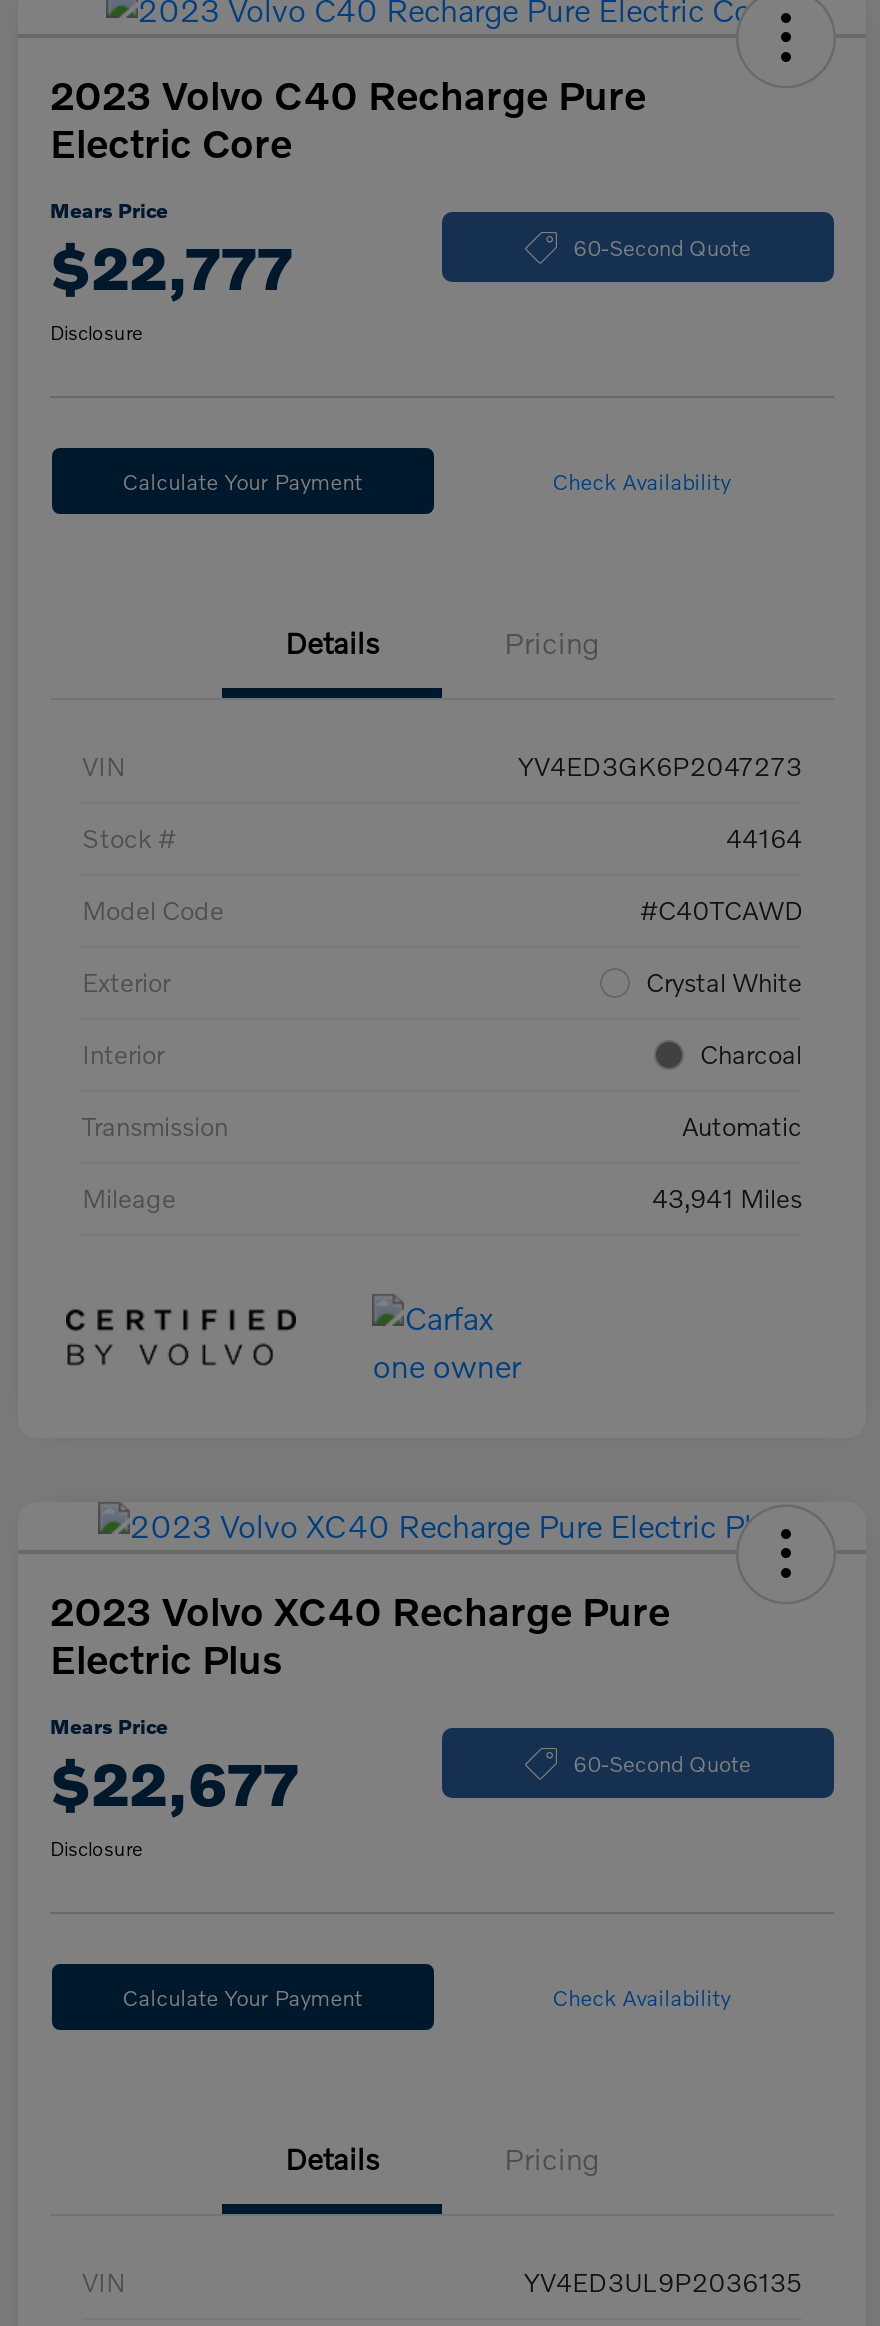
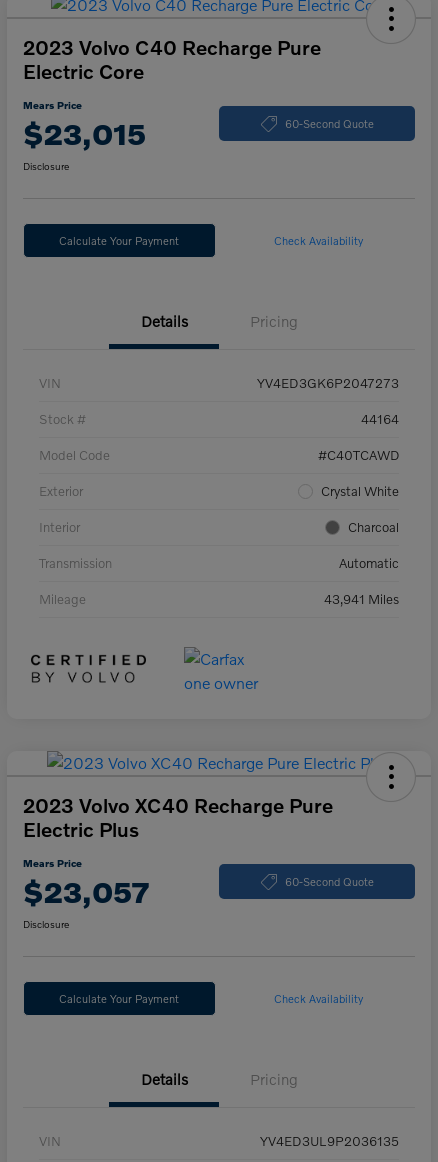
- $22,777
+ $23,015

- $22,677
+ $23,057
